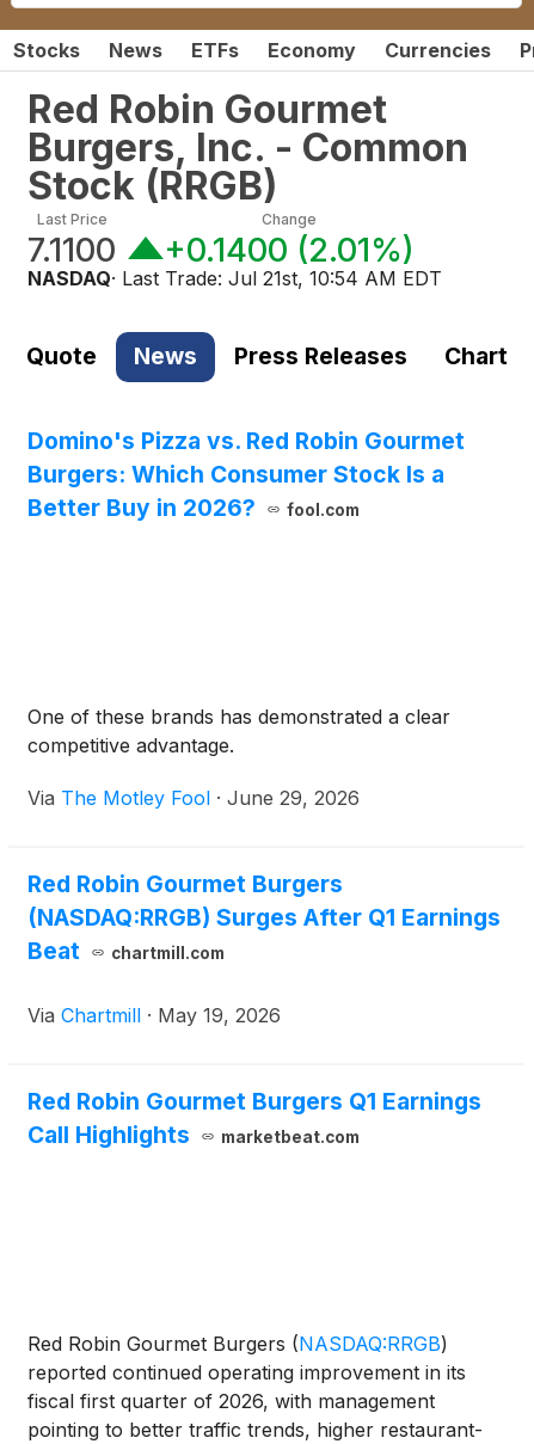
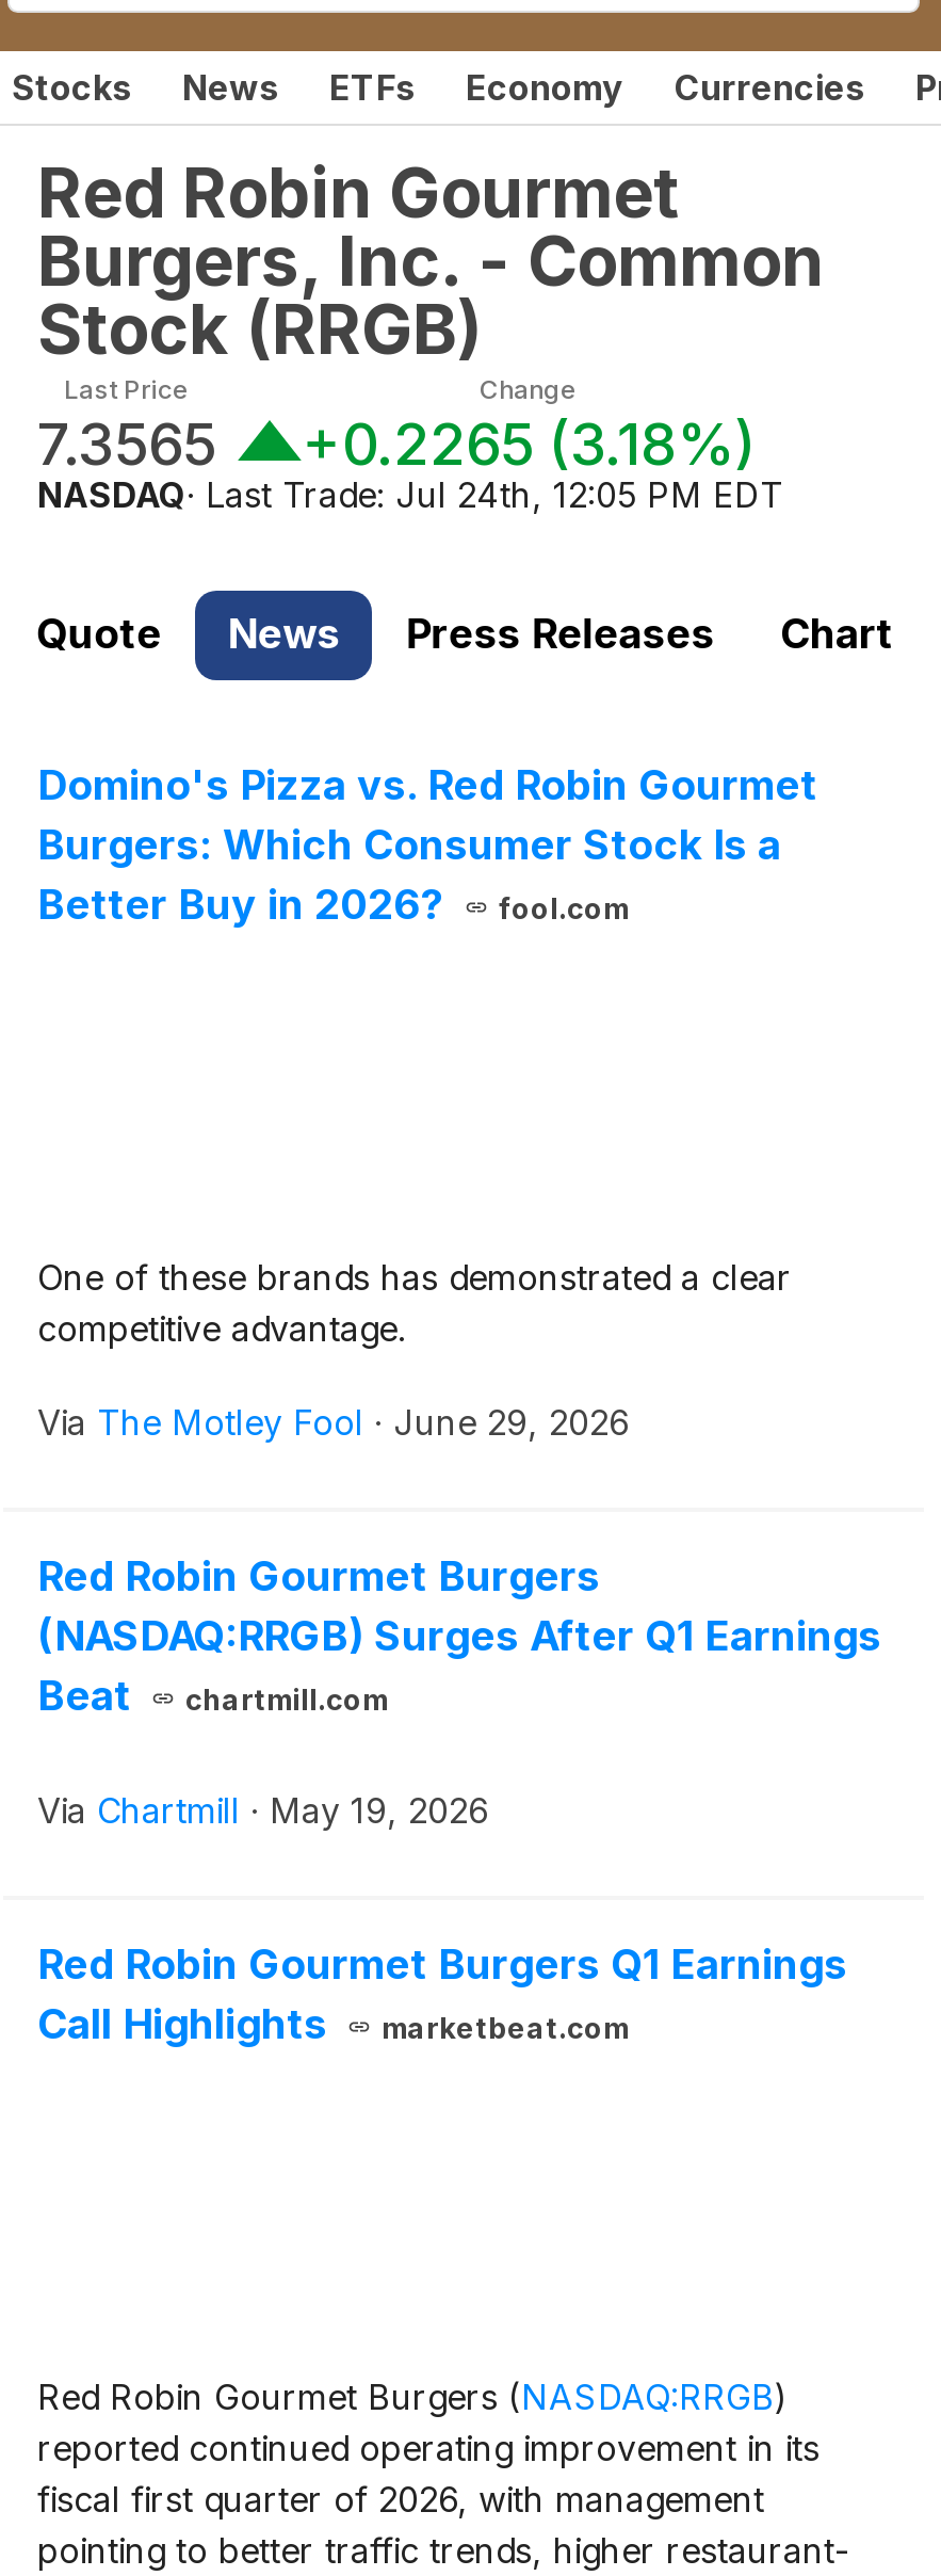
- 7.1100
+ 7.3565

- +0.1400 (2.01%)
+ +0.2265 (3.18%)

- NASDAQ · Last Trade: Jul 21st, 10:54 AM EDT
+ NASDAQ · Last Trade: Jul 24th, 12:05 PM EDT
